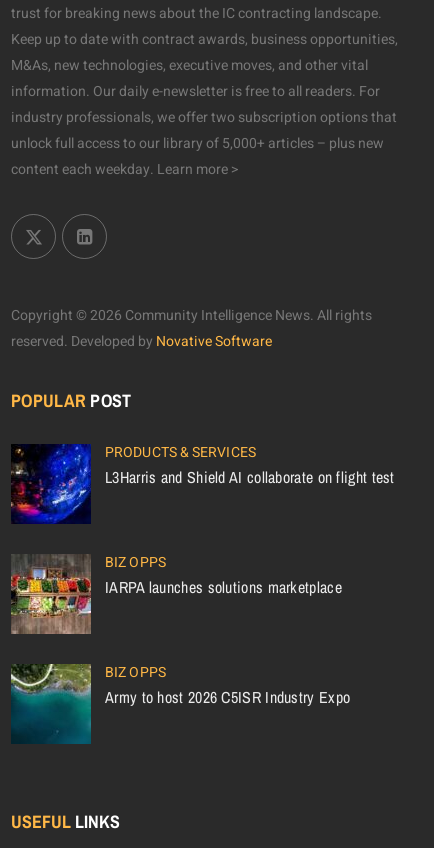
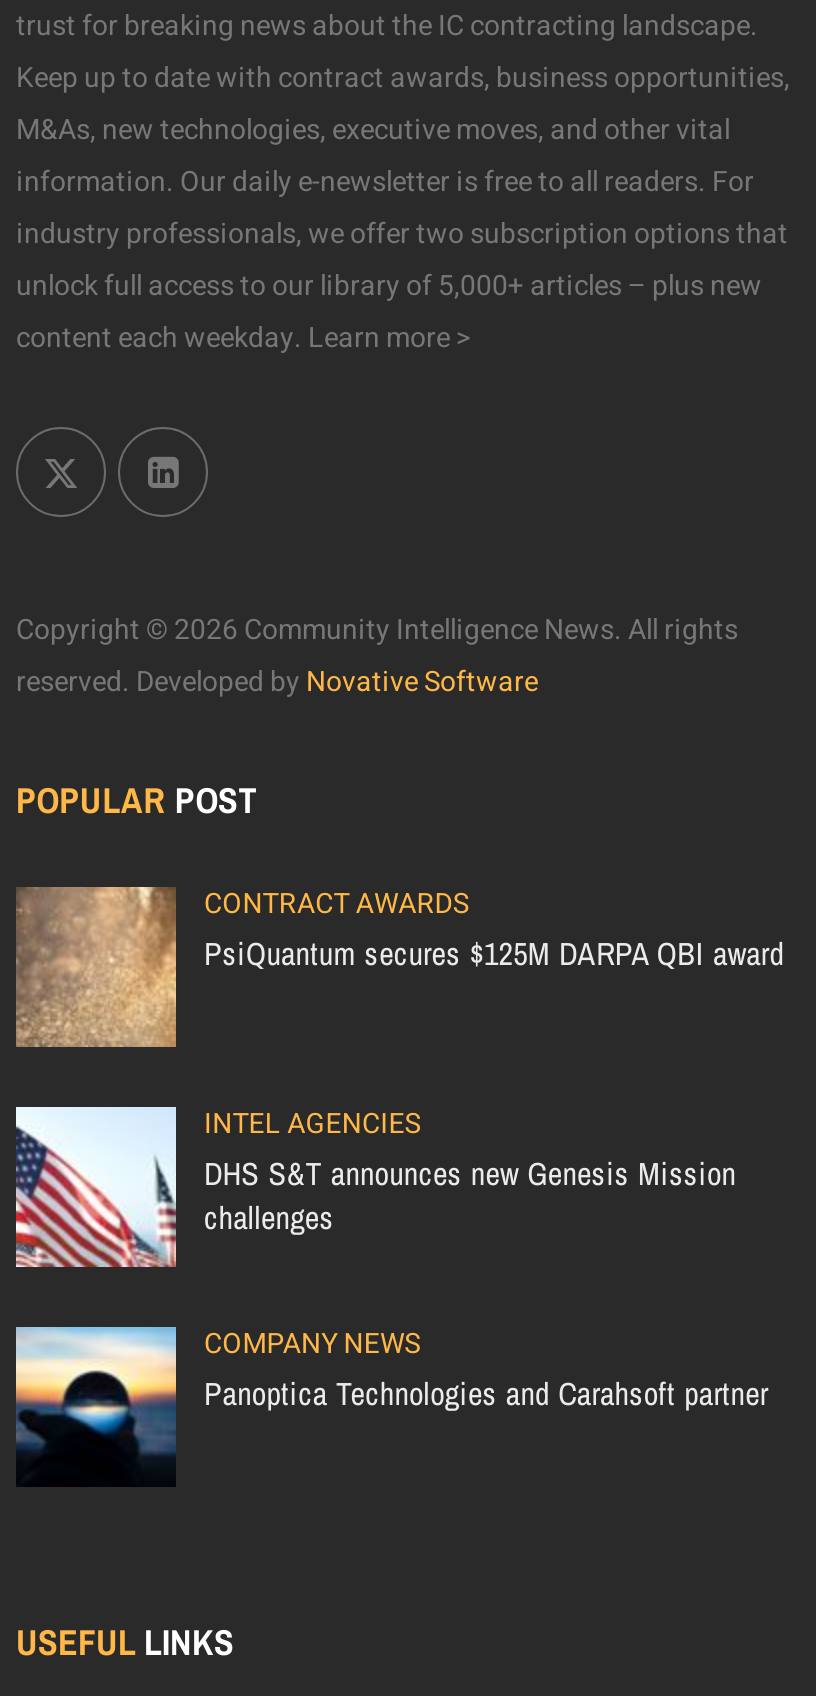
- [image]
- PRODUCTS & SERVICES
- L3Harris and Shield AI collaborate on flight test
+ [image]
+ CONTRACT AWARDS
+ PsiQuantum secures $125M DARPA QBI award

- [image]
- BIZ OPPS
- IARPA launches solutions marketplace
+ [image]
+ INTEL AGENCIES
+ DHS S&T announces new Genesis Mission
+ challenges

- [image]
- BIZ OPPS
- Army to host 2026 C5ISR Industry Expo
+ [image]
+ COMPANY NEWS
+ Panoptica Technologies and Carahsoft partner
